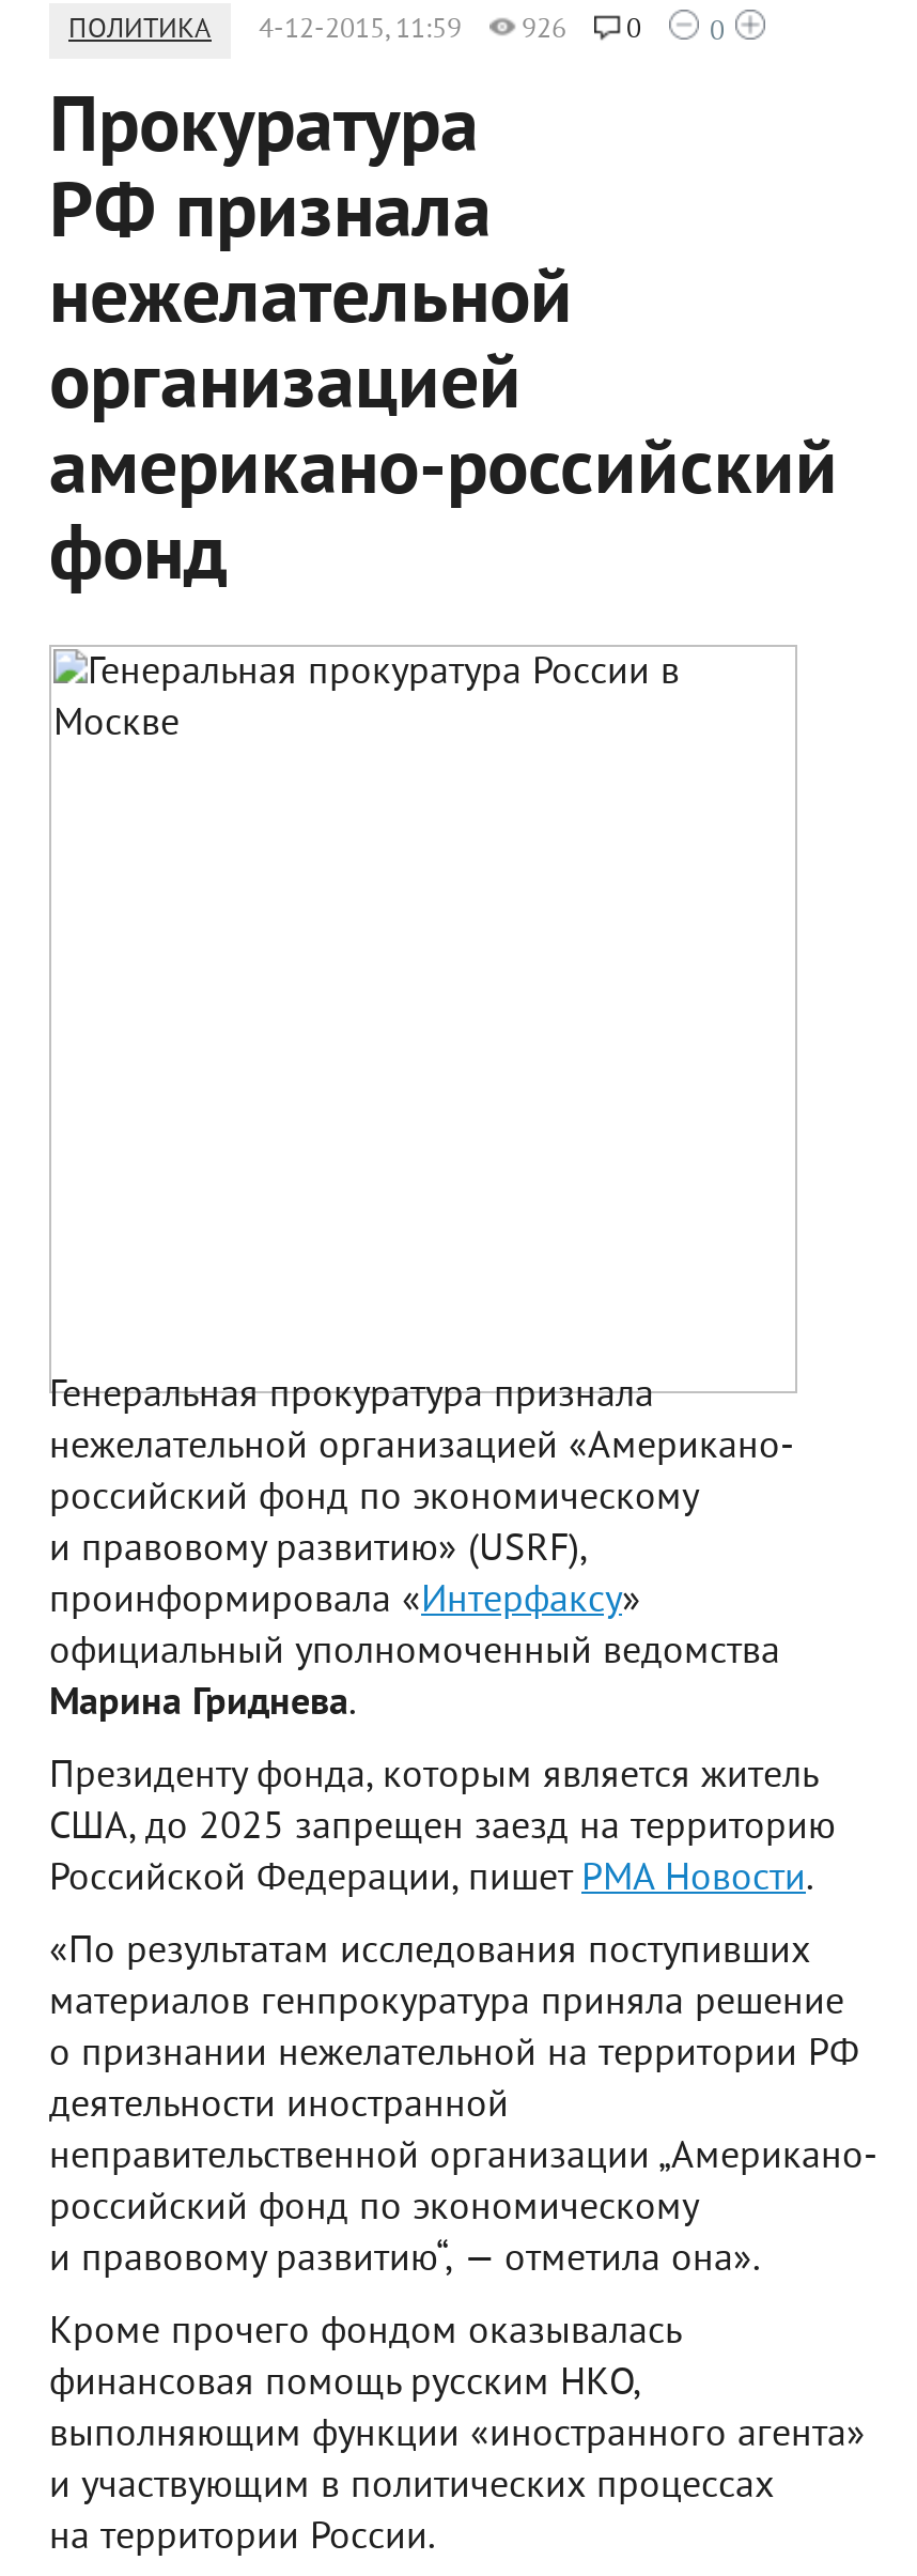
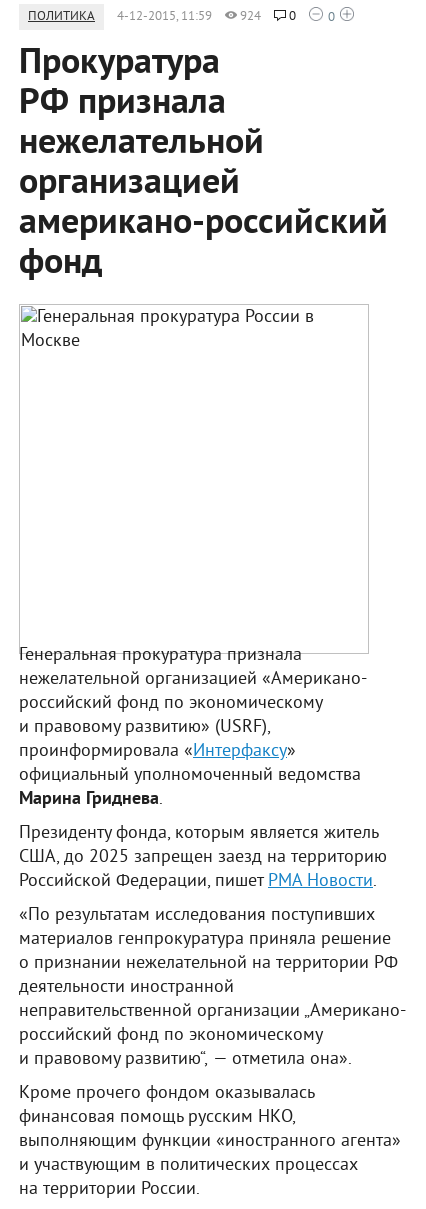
- ПОЛИТИКА 4-12-2015, 11:59 926 0 0
+ ПОЛИТИКА 4-12-2015, 11:59 924 0 0
